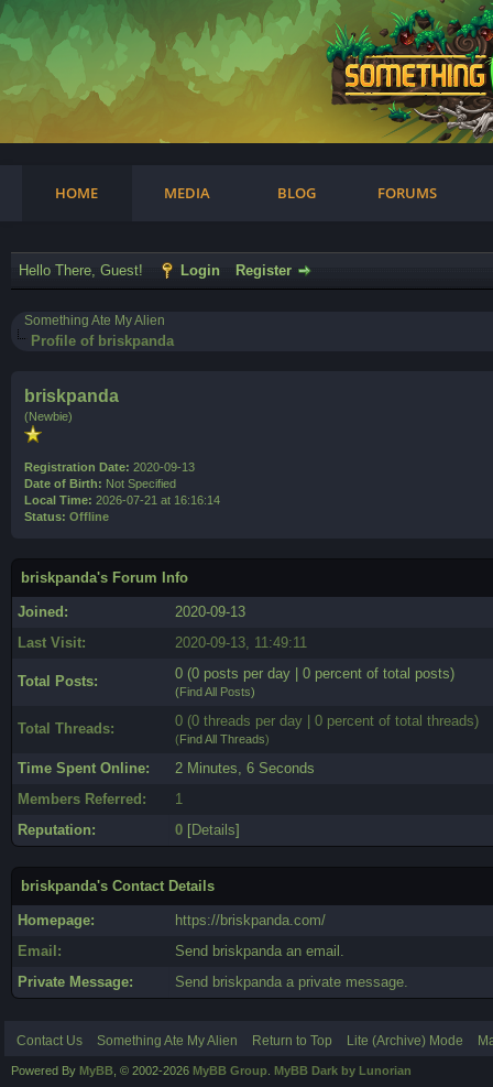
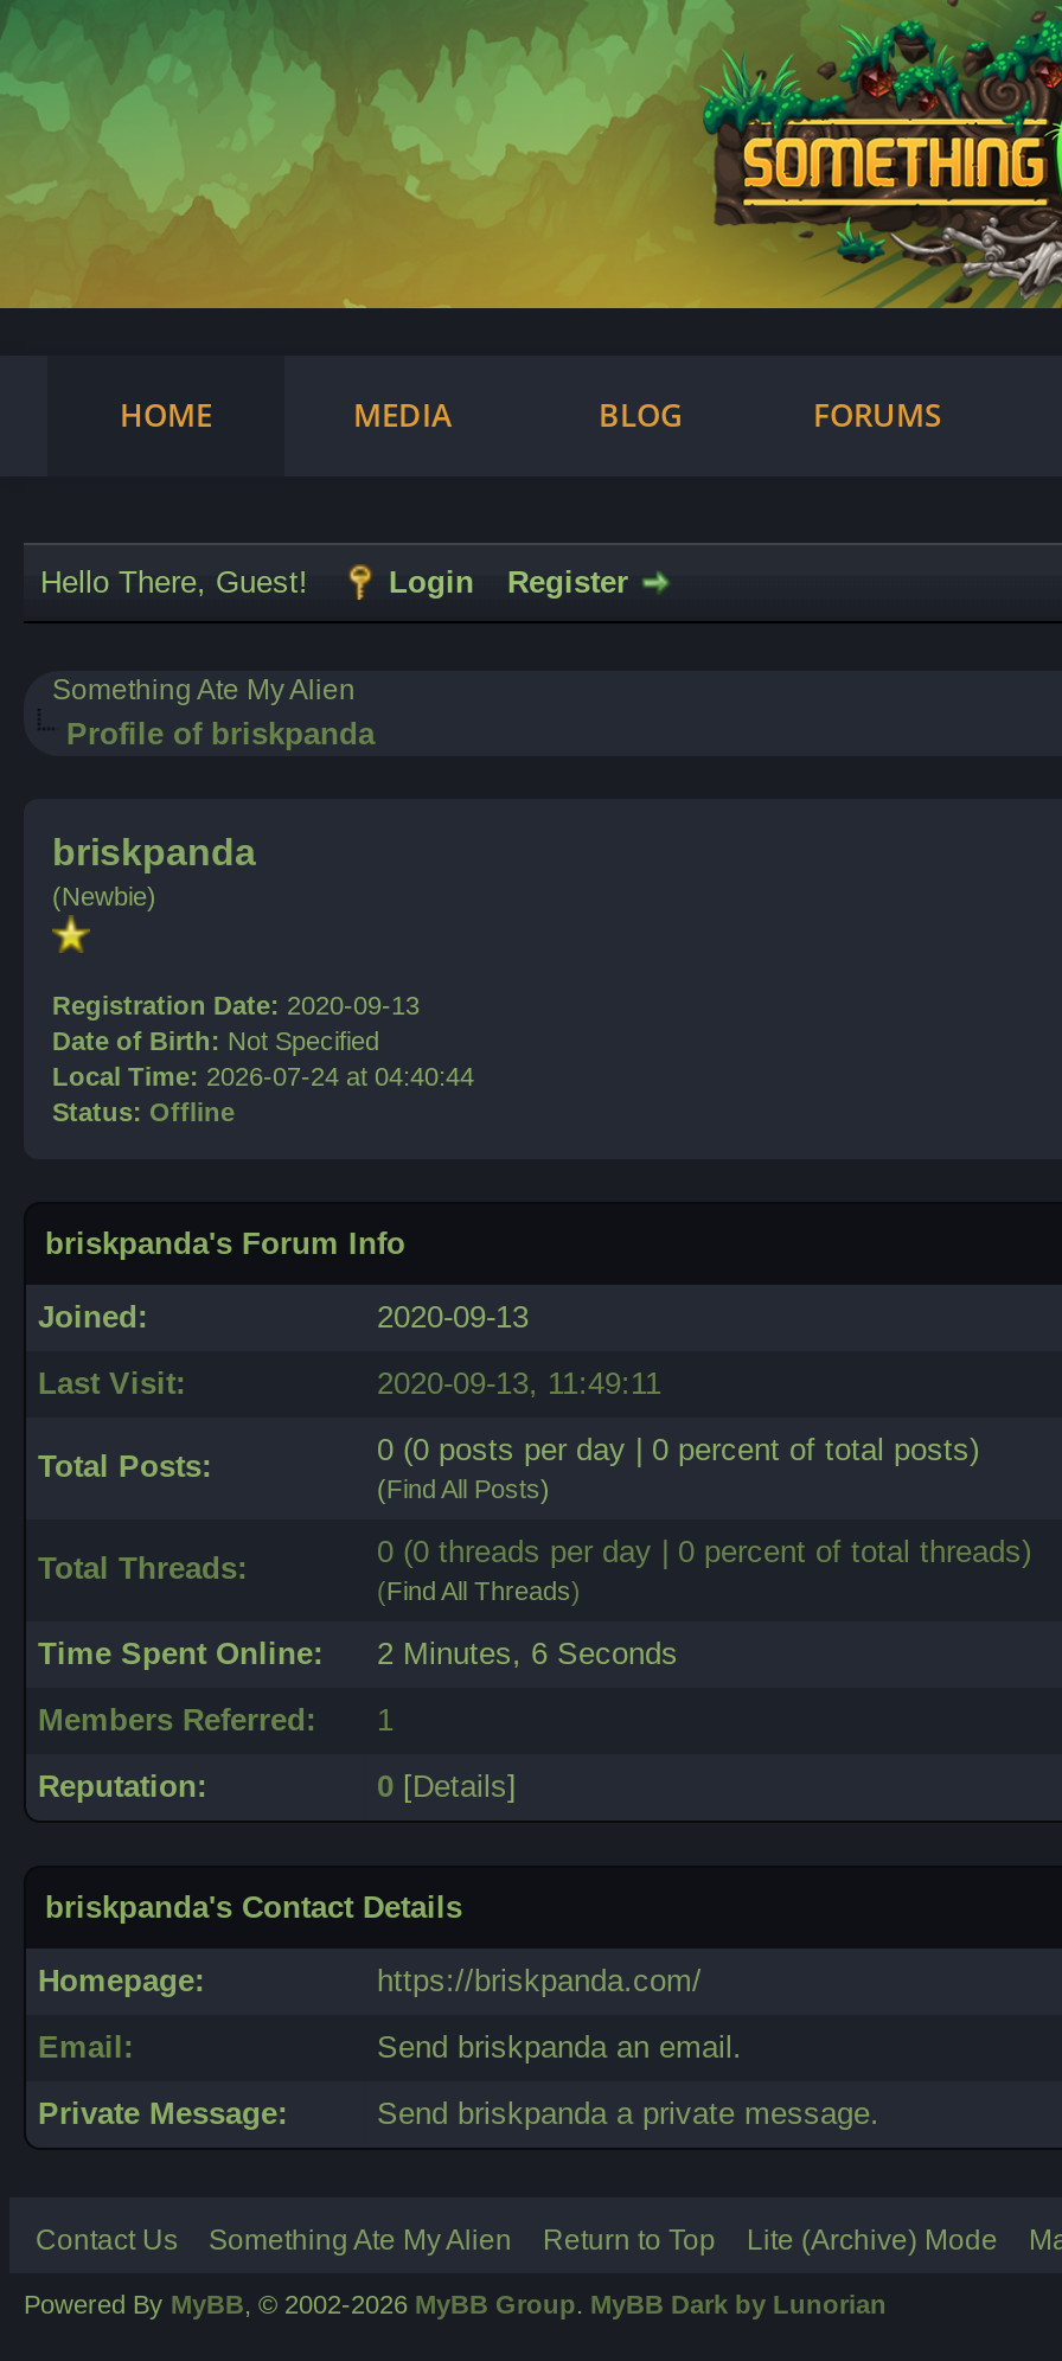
- Local Time: 2026-07-21 at 16:16:14
+ Local Time: 2026-07-24 at 04:40:44
